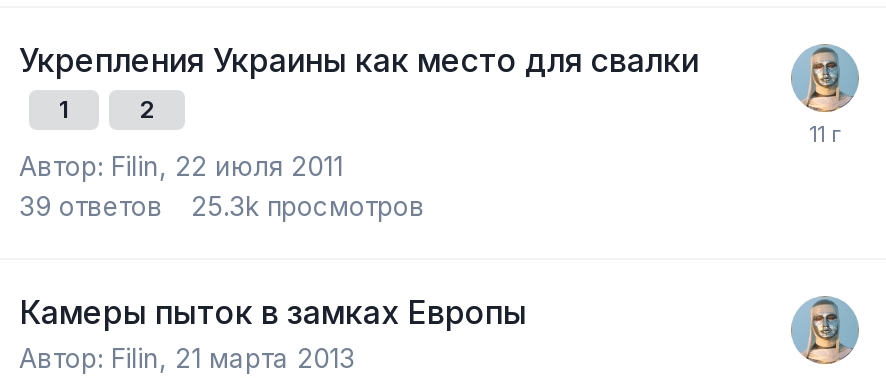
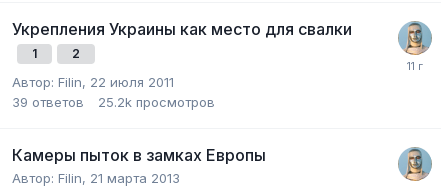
- 39 ответов 25.3k просмотров
+ 39 ответов 25.2k просмотров
